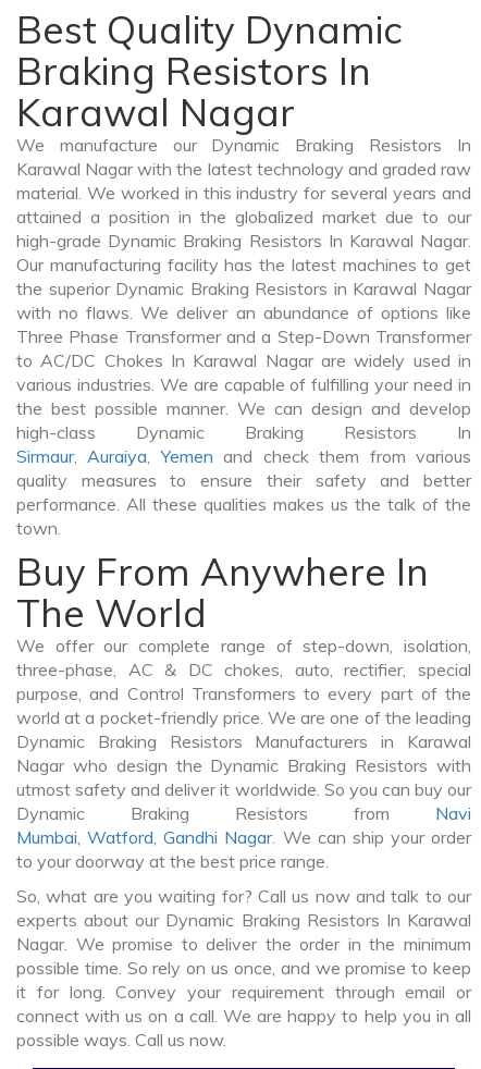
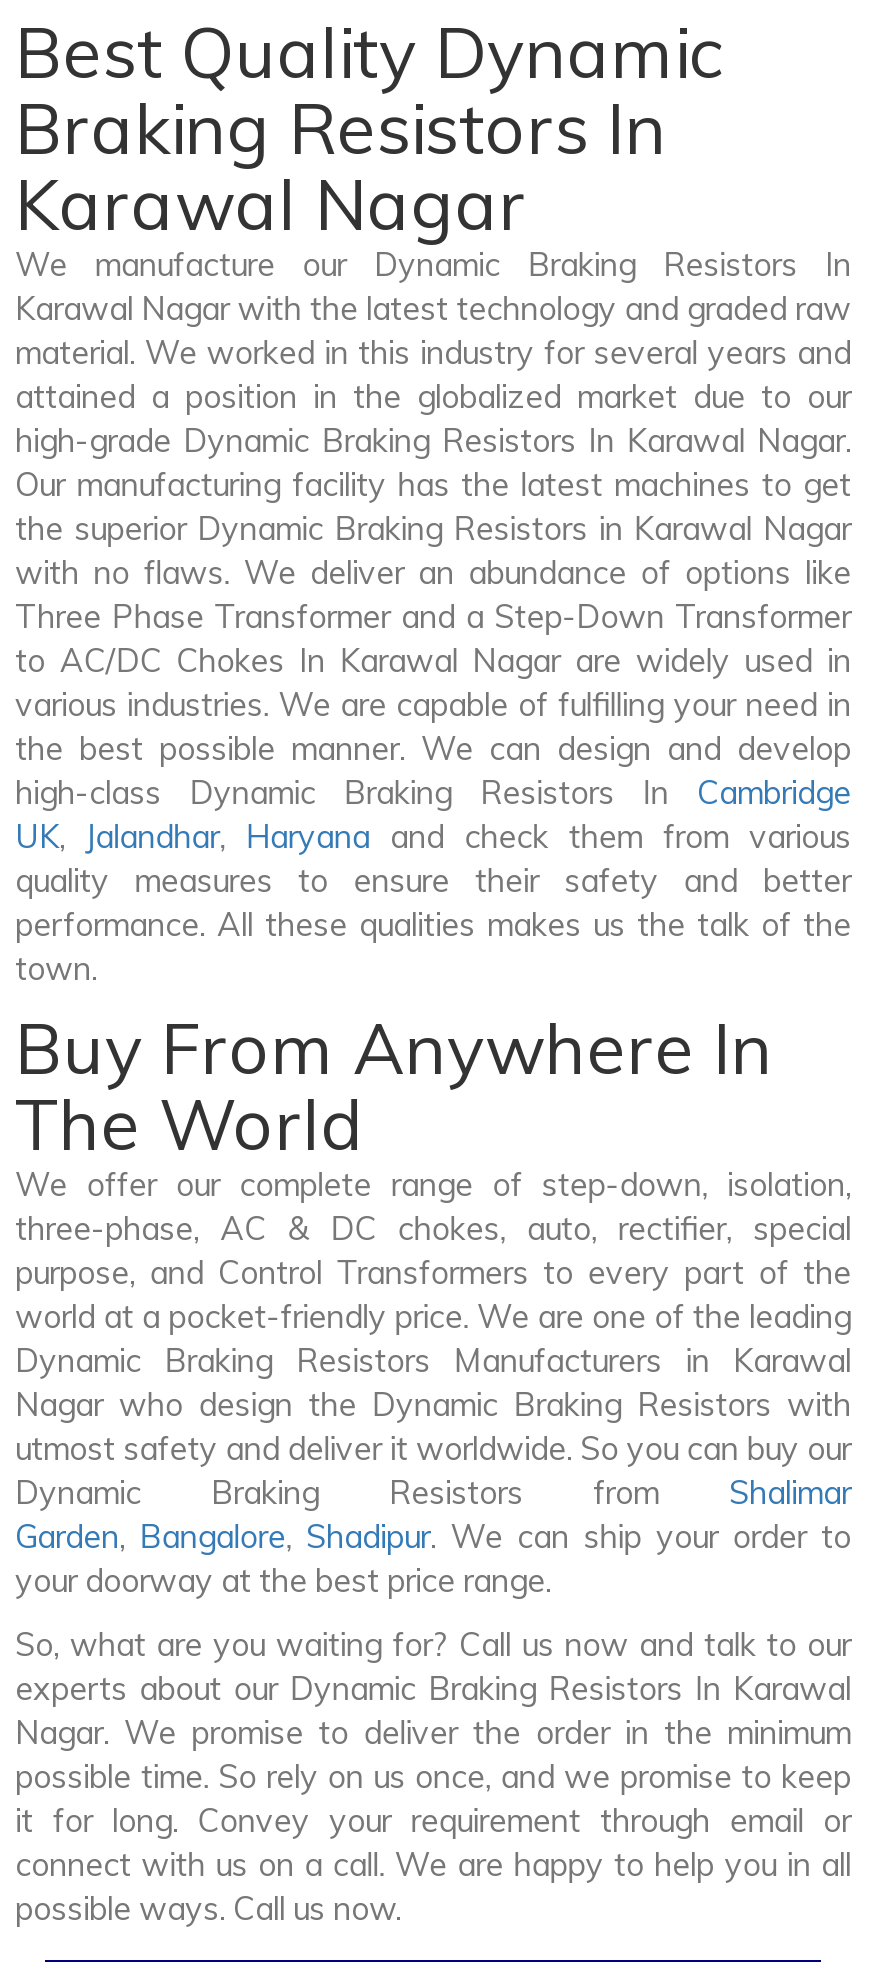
- high-class Dynamic Braking Resistors In
- Sirmaur, Auraiya, Yemen and check them from various
+ high-class Dynamic Braking Resistors In Cambridge
+ UK, Jalandhar, Haryana and check them from various

- Dynamic Braking Resistors from Navi
- Mumbai, Watford, Gandhi Nagar. We can ship your order
- to your doorway at the best price range.
+ Dynamic Braking Resistors from Shalimar
+ Garden, Bangalore, Shadipur. We can ship your order to
+ your doorway at the best price range.
